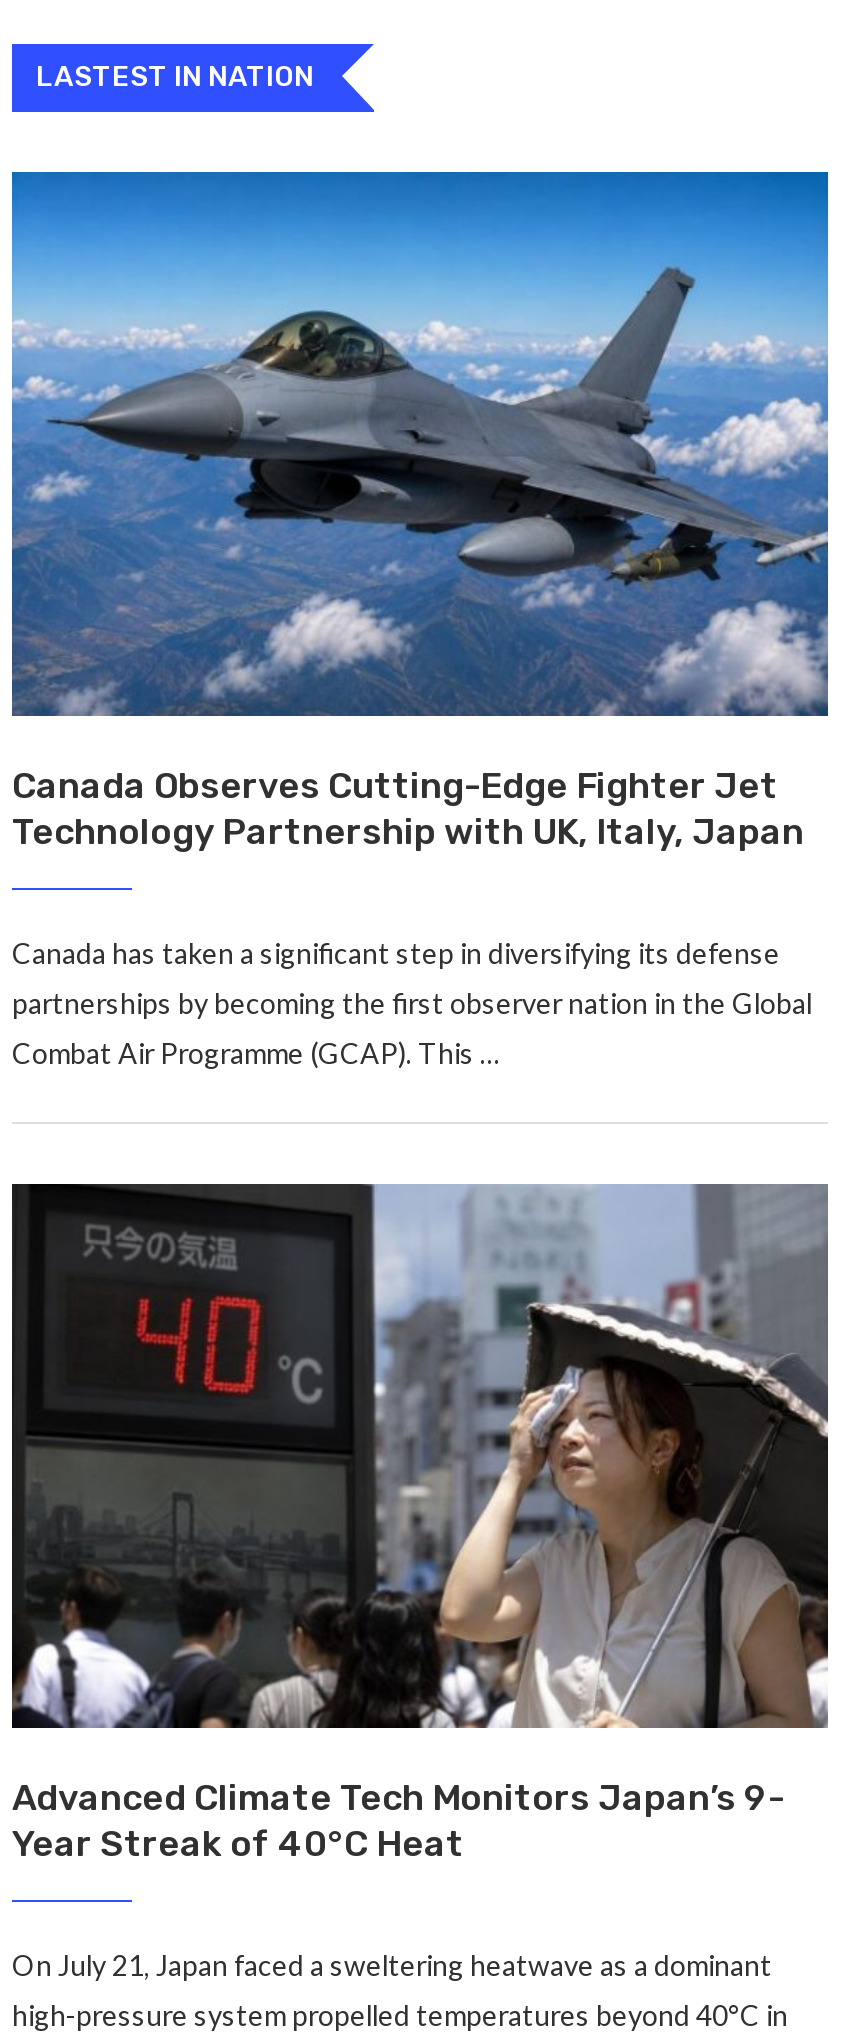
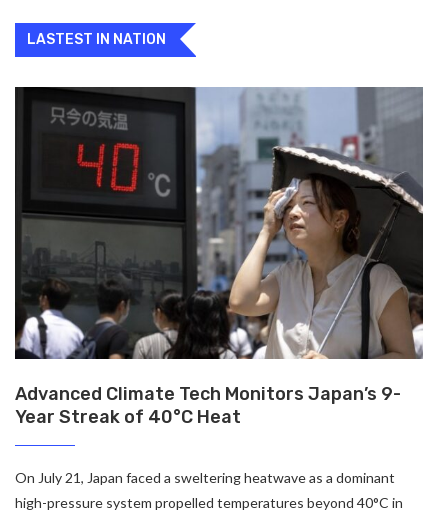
- [image]
- Canada Observes Cutting-Edge Fighter Jet
- Technology Partnership with UK, Italy, Japan
- Canada has taken a significant step in diversifying its defense
- partnerships by becoming the first observer nation in the Global
- Combat Air Programme (GCAP). This …
